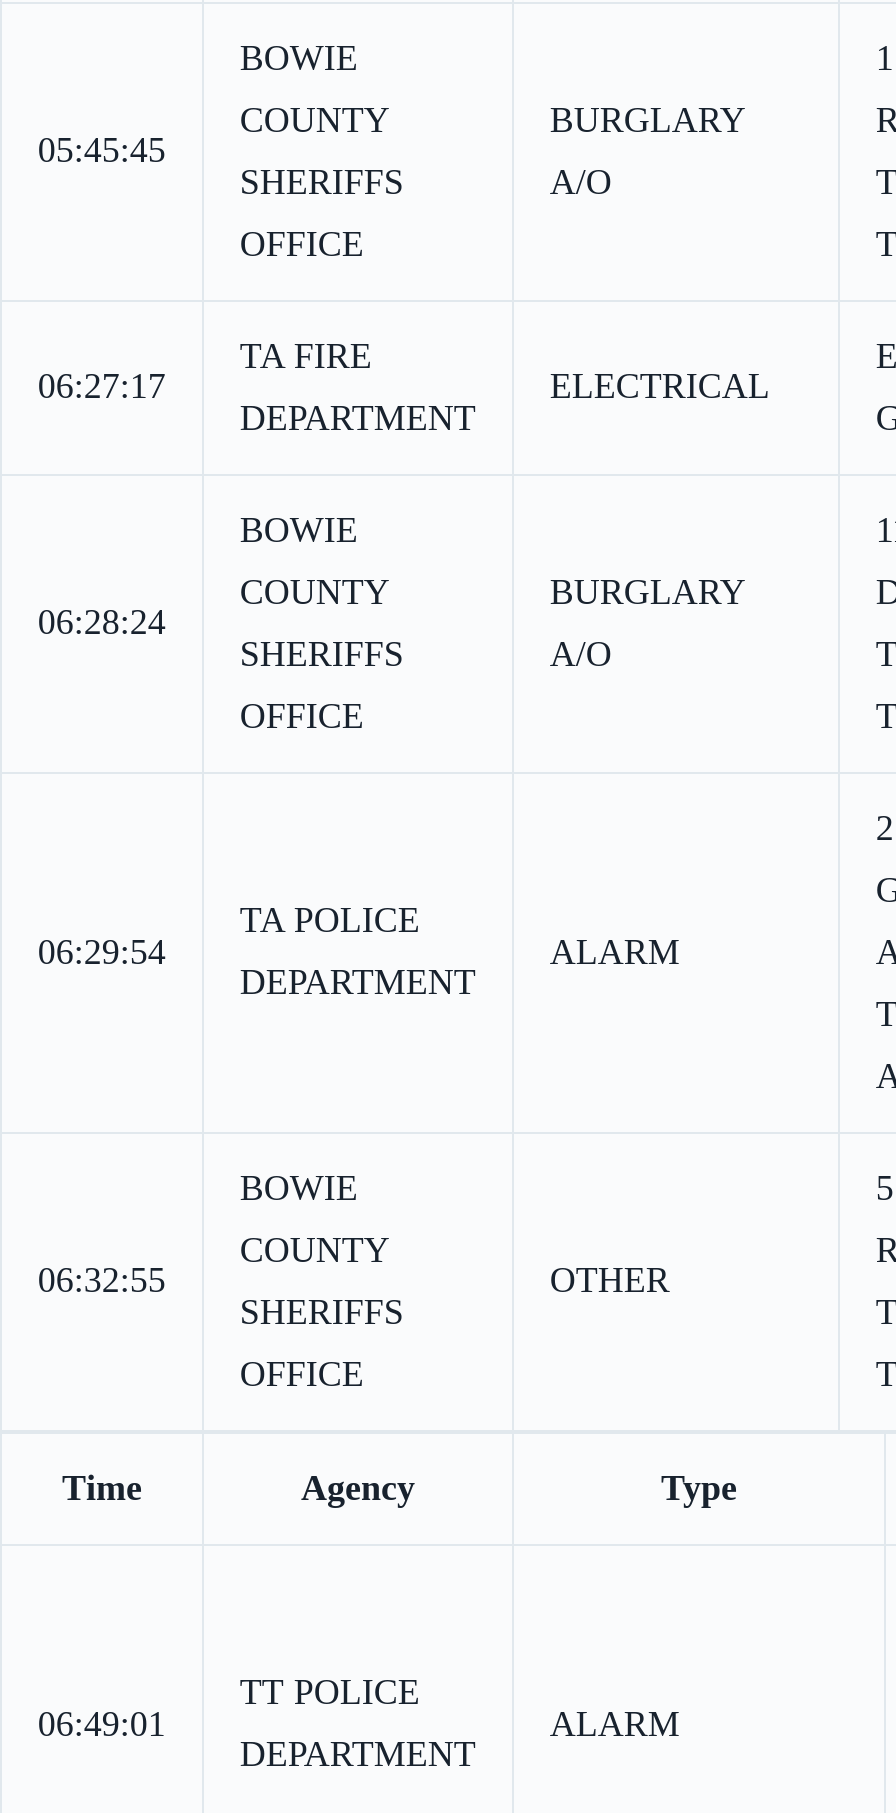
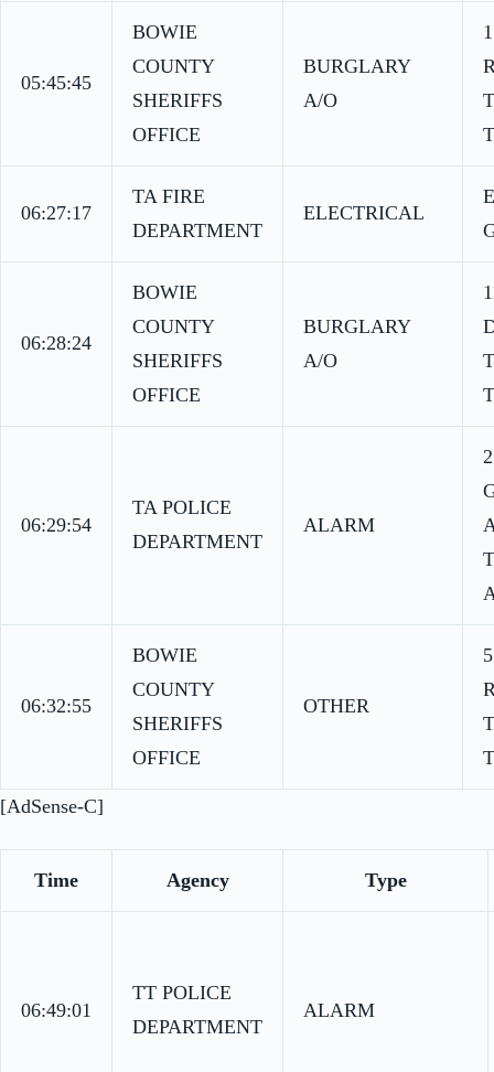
+ [AdSense-C]
